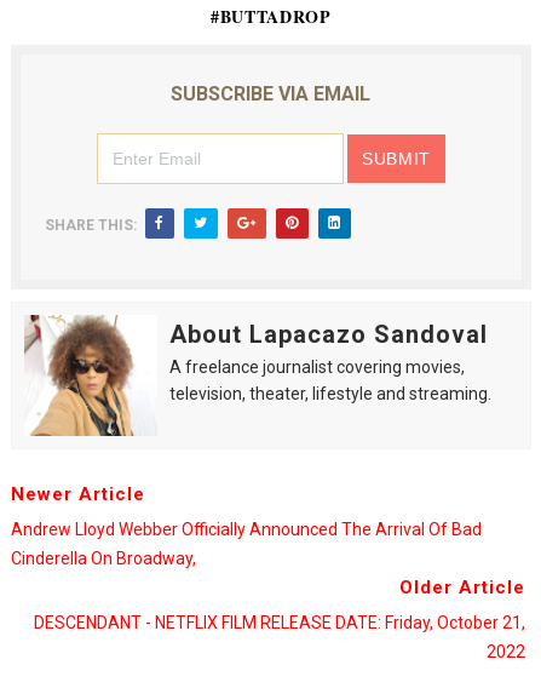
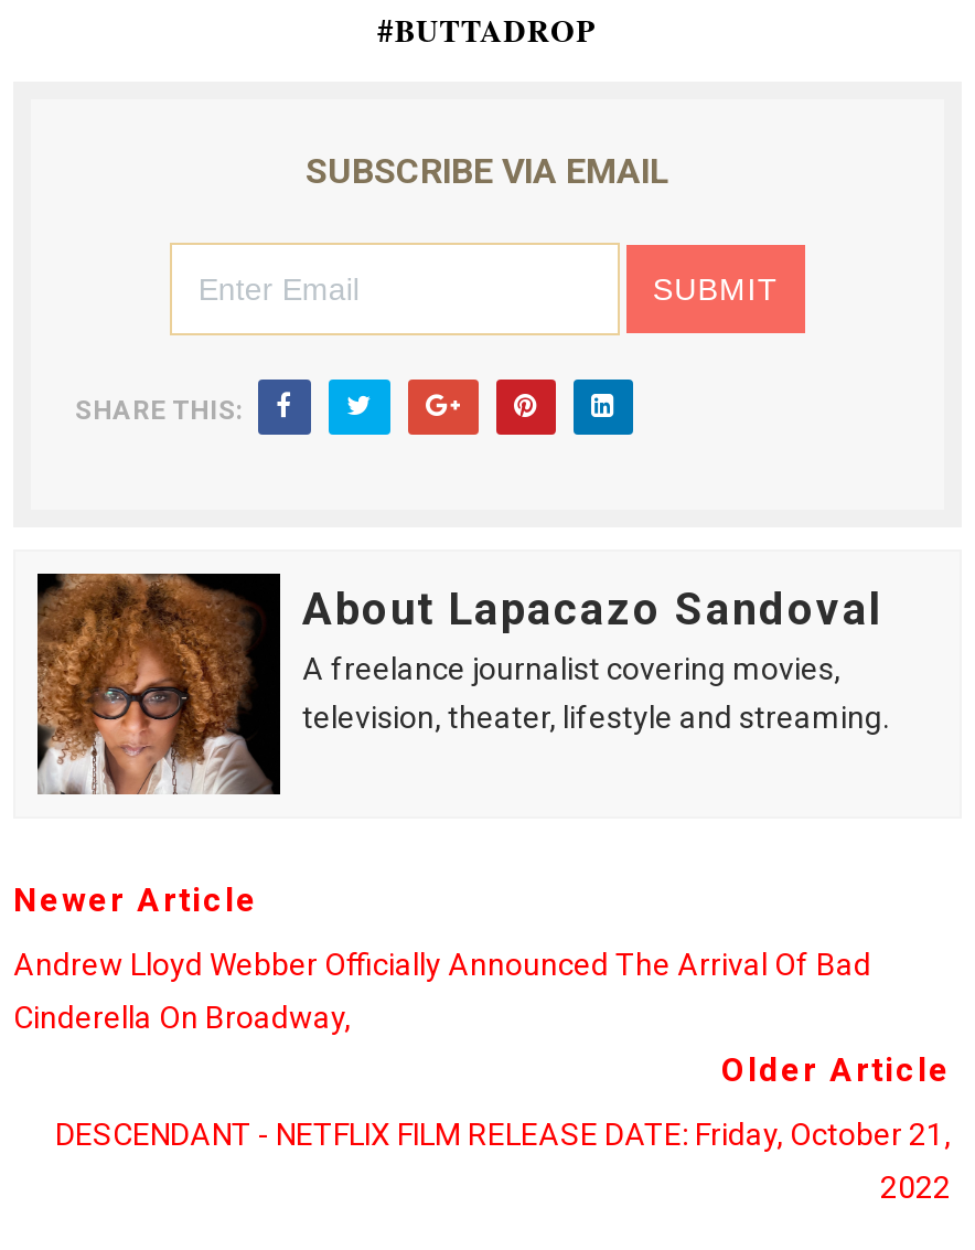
- [image]
+ [image]
